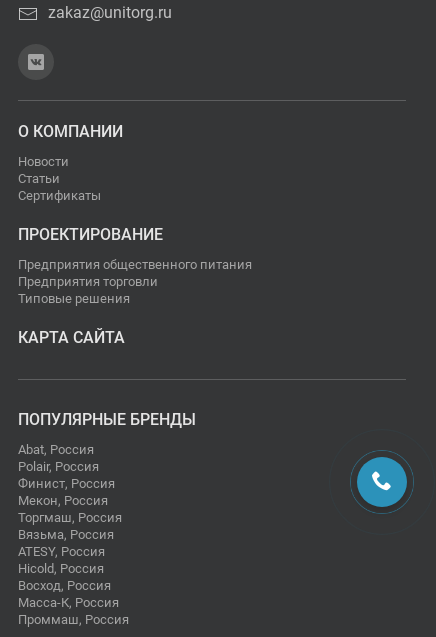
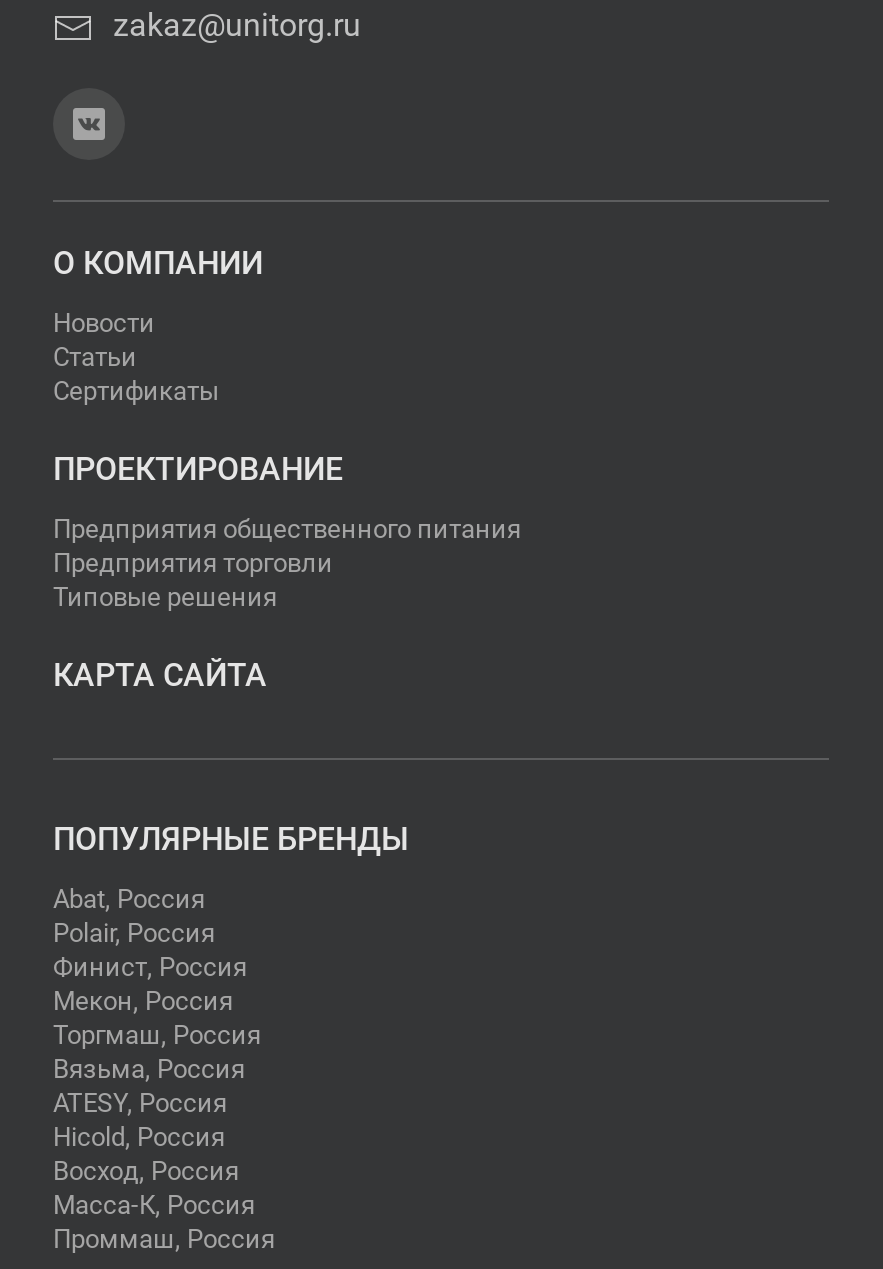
- [image]
